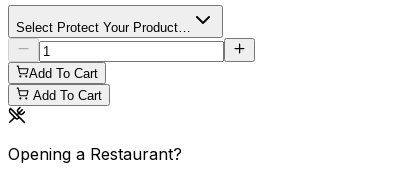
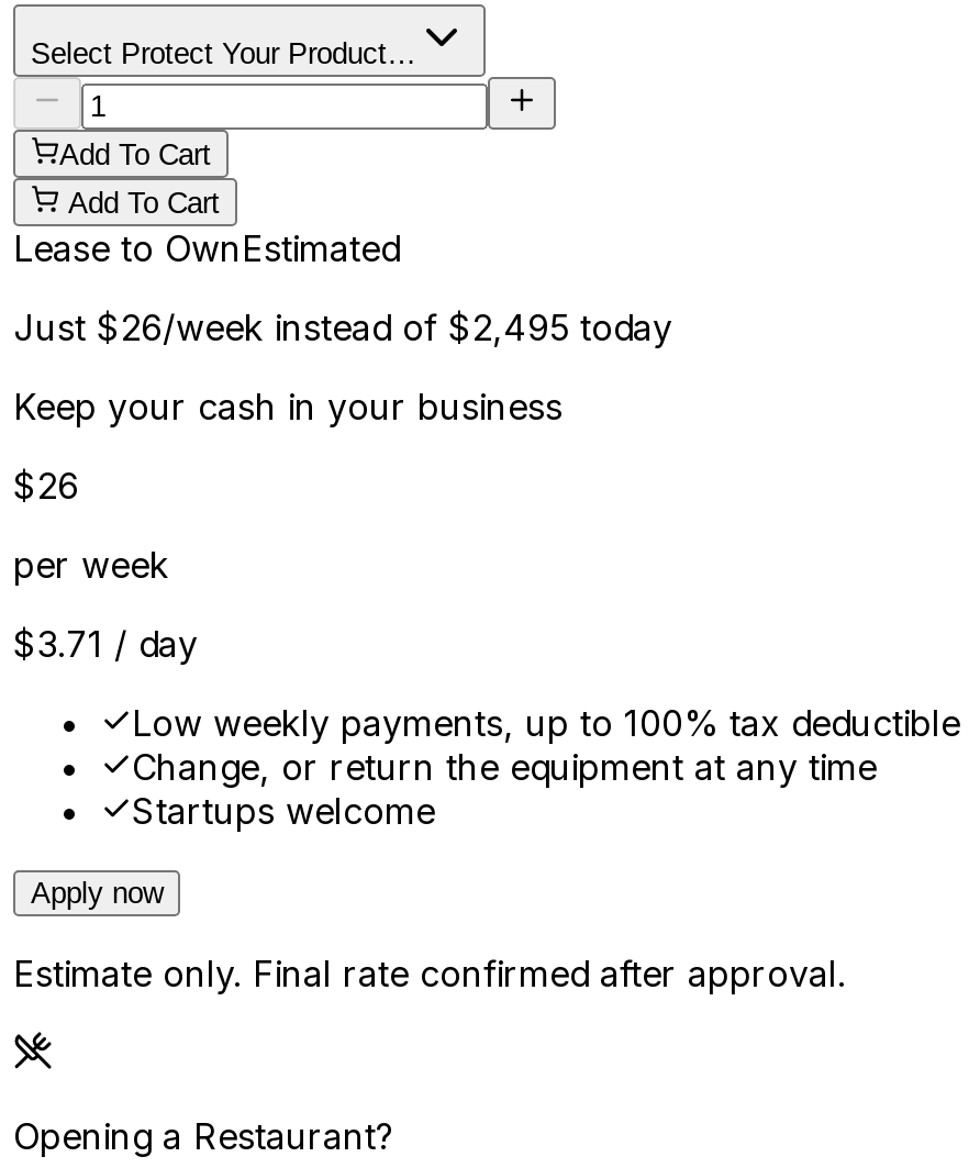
+ Lease to Own Estimated
+ Just $26/week instead of $2,495 today
+ Keep your cash in your business
+ $26
+ per week
+ $3.71 / day
+ Low weekly payments, up to 100% tax deductible
+ Change, or return the equipment at any time
+ Startups welcome
+ Apply now
+ Estimate only. Final rate confirmed after approval.
